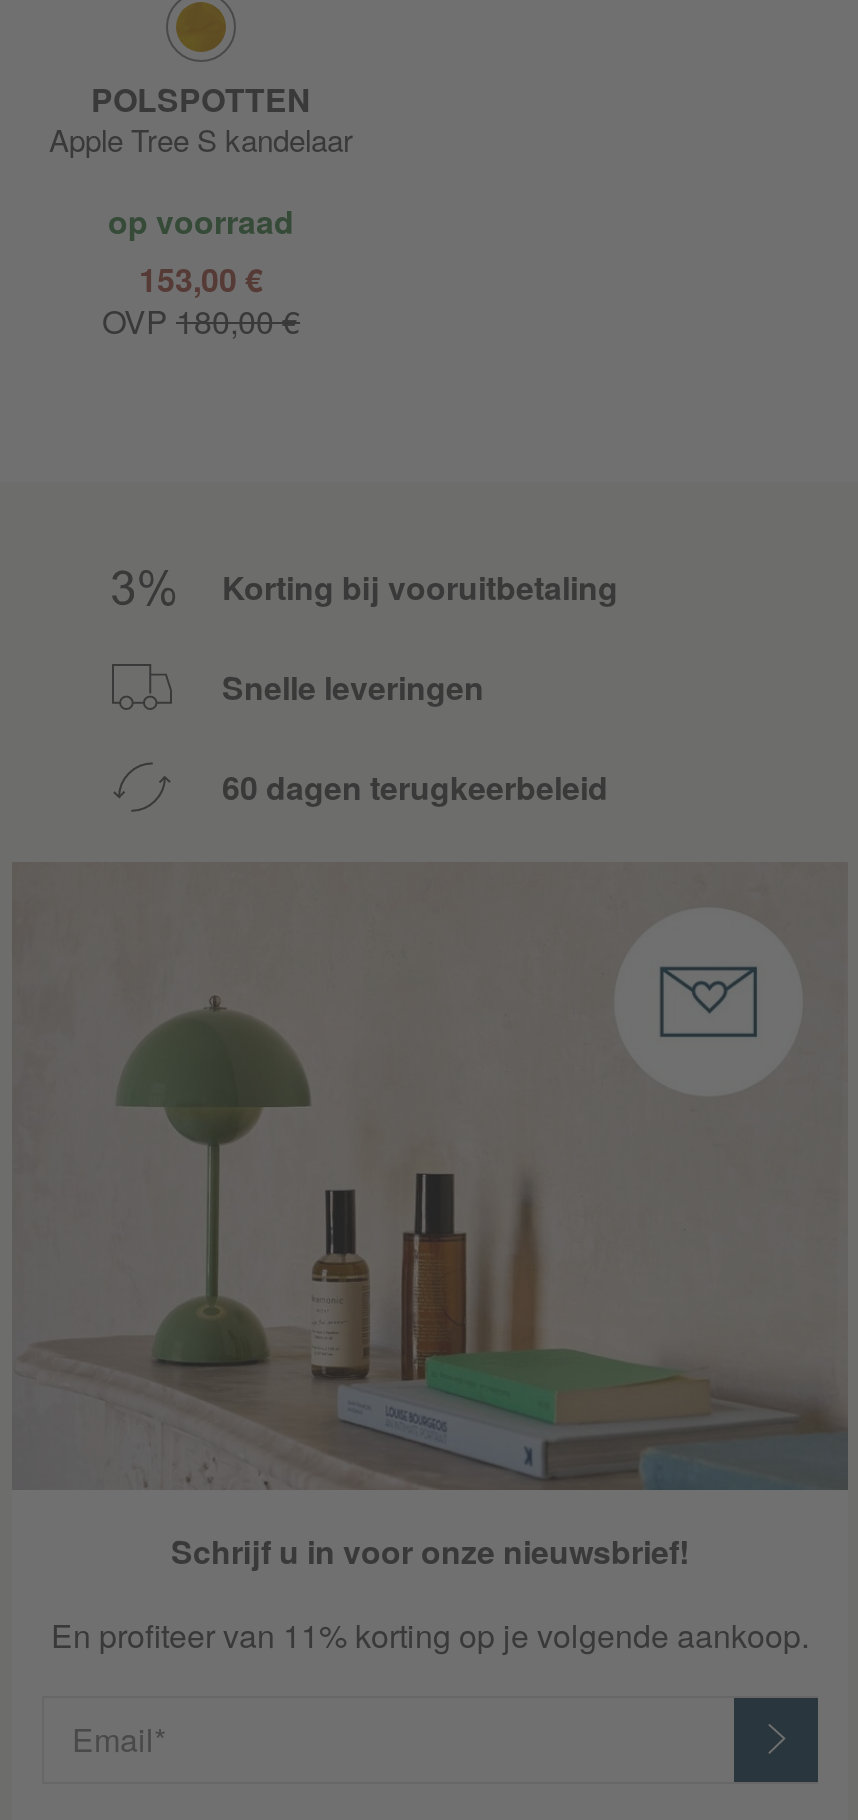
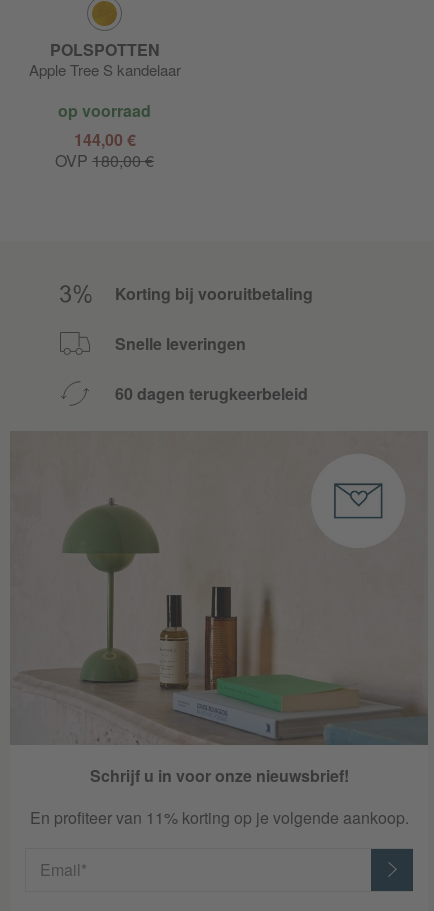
- 153,00 €
+ 144,00 €
